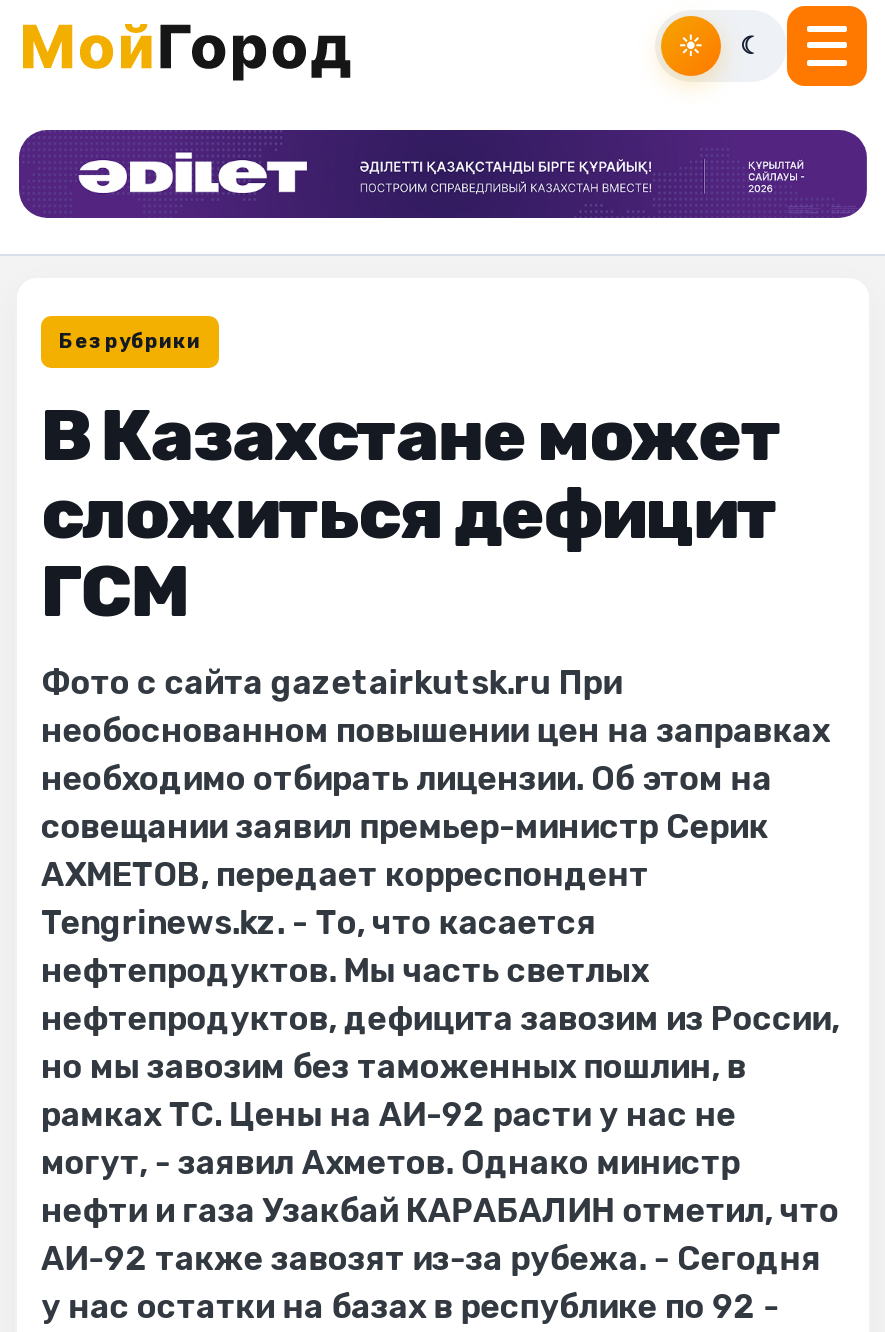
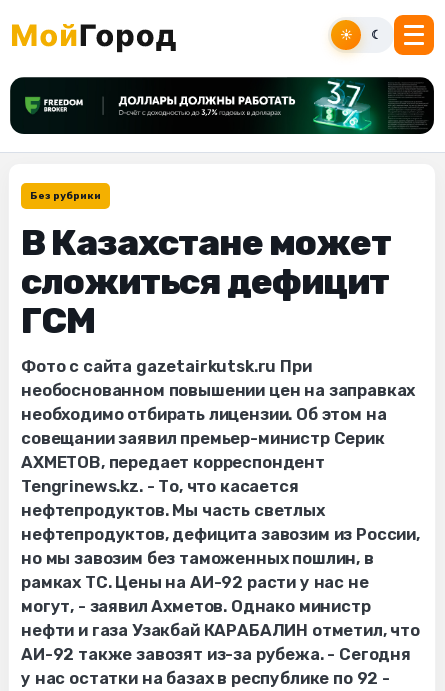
- [image]
+ [image]
